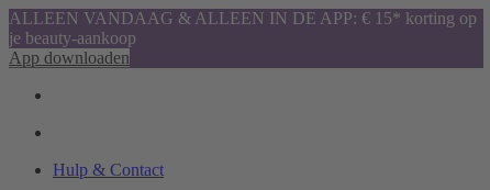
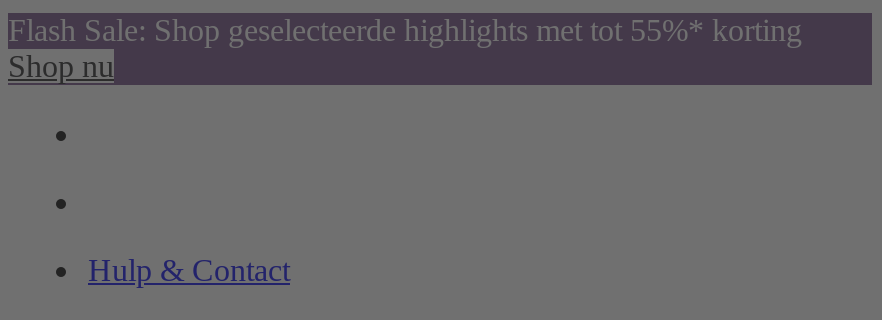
- ALLEEN VANDAAG & ALLEEN IN DE APP: € 15* korting op
- je beauty-aankoop
- App downloaden
+ Flash Sale: Shop geselecteerde highlights met tot 55%* korting
+ Shop nu
